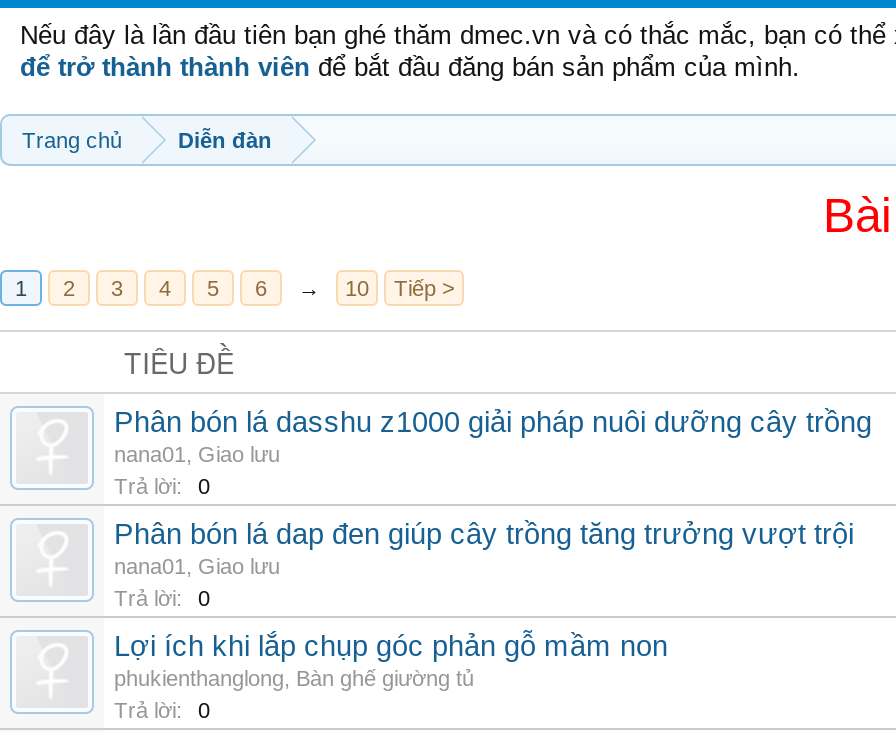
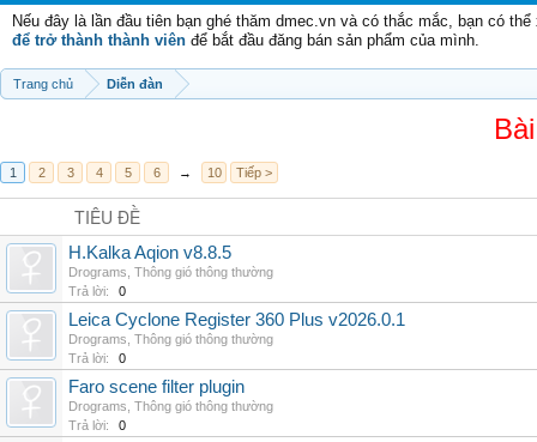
- Phân bón lá dasshu z1000 giải pháp nuôi dưỡng cây trồng
- nana01, Giao lưu
+ H.Kalka Aqion v8.8.5
+ Drograms, Thông gió thông thường

- Phân bón lá dap đen giúp cây trồng tăng trưởng vượt trội
- nana01, Giao lưu
+ Leica Cyclone Register 360 Plus v2026.0.1
+ Drograms, Thông gió thông thường

- Lợi ích khi lắp chụp góc phản gỗ mầm non
- phukienthanglong, Bàn ghế giường tủ
+ Faro scene filter plugin
+ Drograms, Thông gió thông thường
